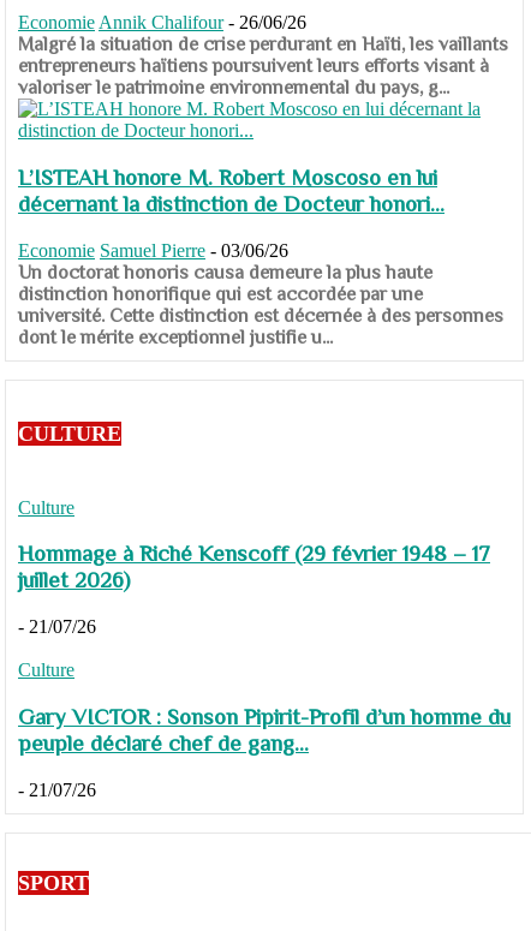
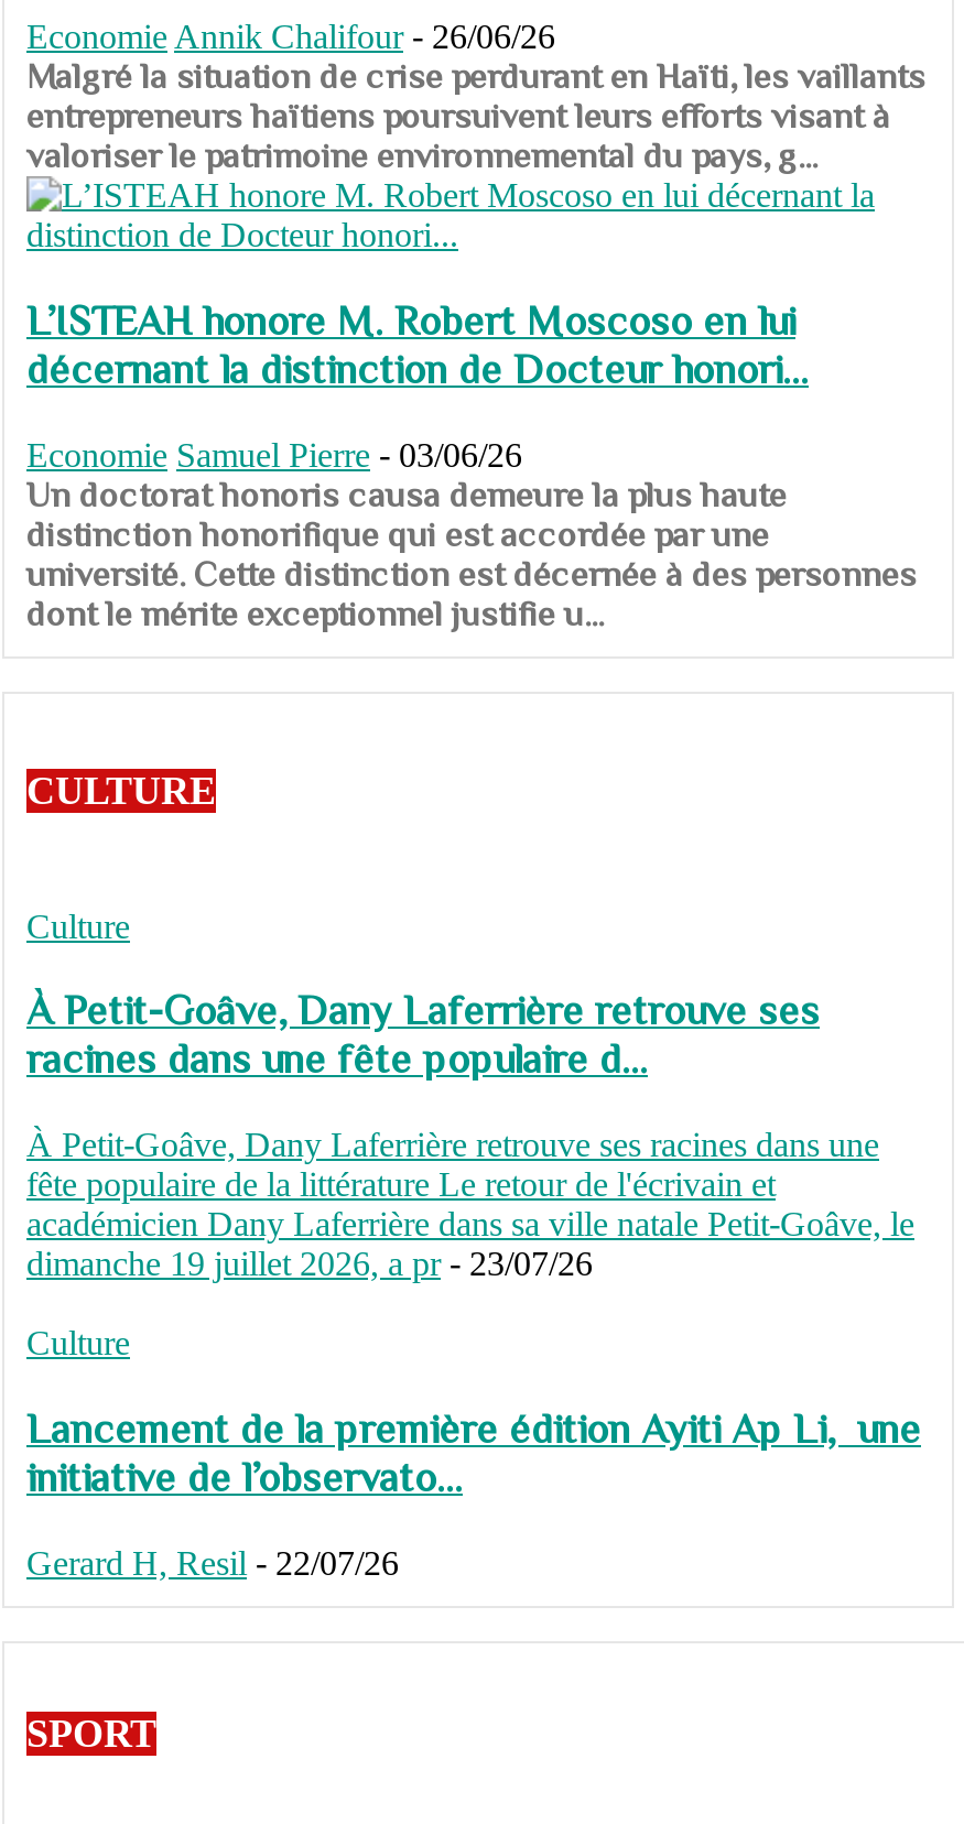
- Hommage à Riché Kenscoff (29 février 1948 – 17
- juillet 2026)
+ À Petit-Goâve, Dany Laferrière retrouve ses
+ racines dans une fête populaire d...

- - 21/07/26
+ À Petit-Goâve, Dany Laferrière retrouve ses racines dans une
+ fête populaire de la littérature Le retour de l'écrivain et
+ académicien Dany Laferrière dans sa ville natale Petit-Goâve, le
+ dimanche 19 juillet 2026, a pr - 23/07/26

- Gary VICTOR : Sonson Pipirit-Profil d’un homme du
- peuple déclaré chef de gang...
+ Lancement de la première édition Ayiti Ap Li, une
+ initiative de l’observato...

- - 21/07/26
+ Gerard H, Resil - 22/07/26
